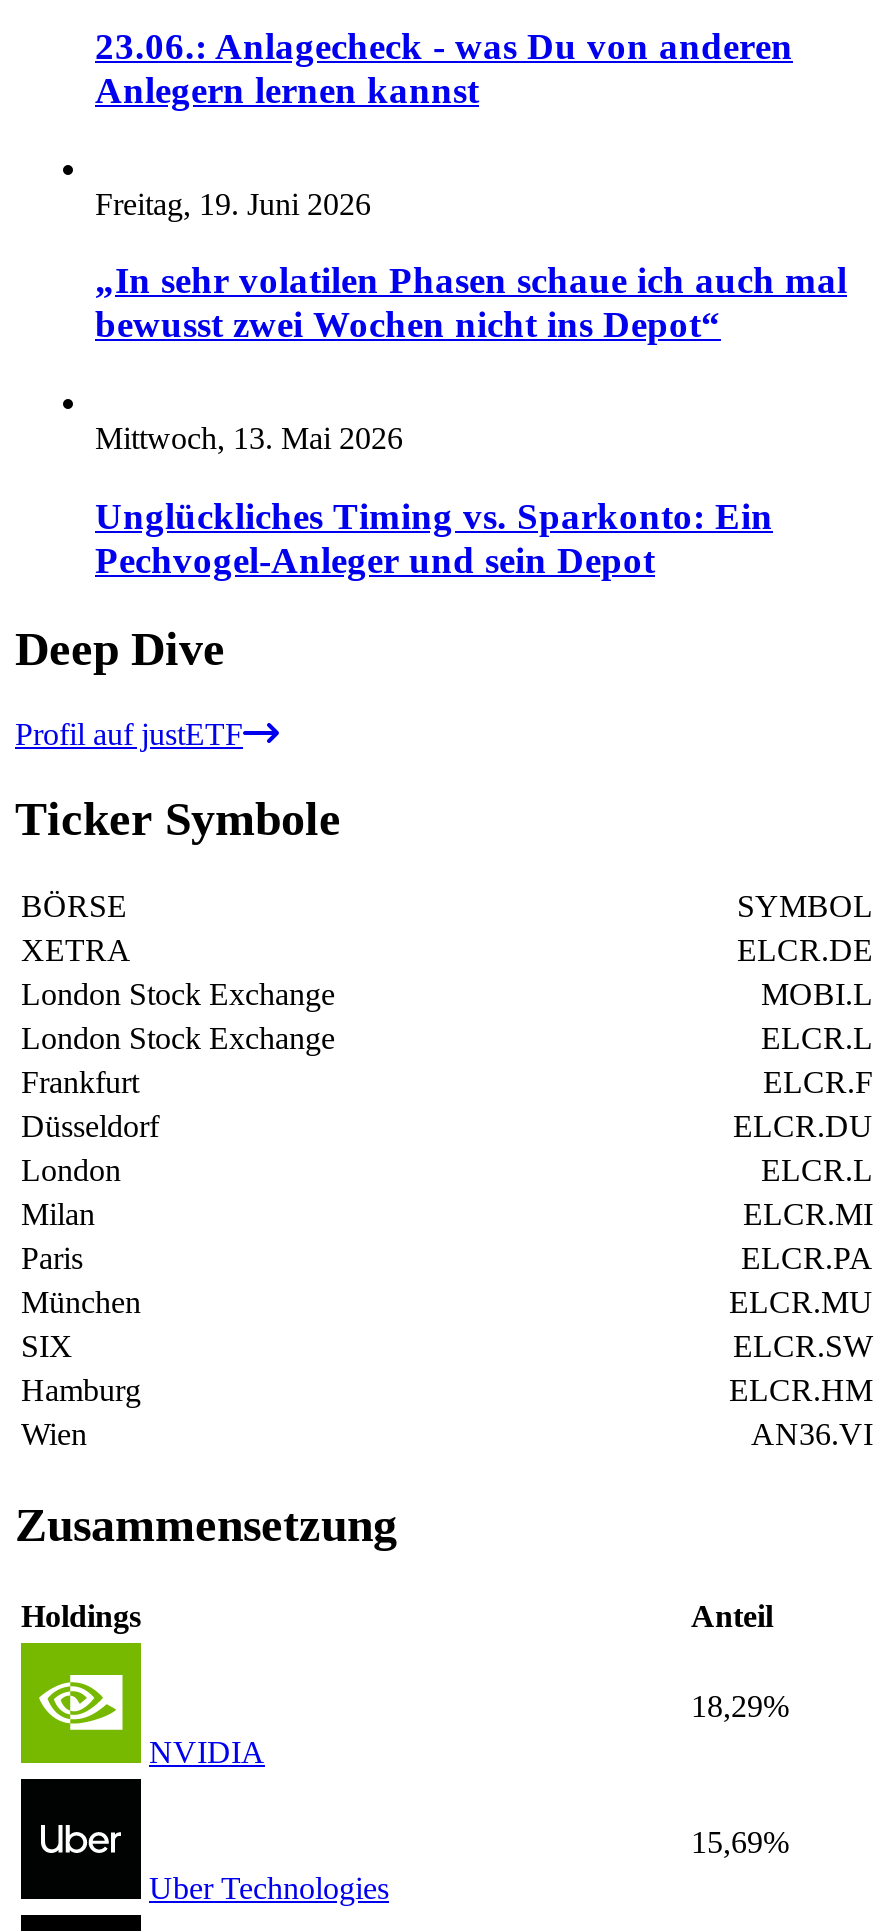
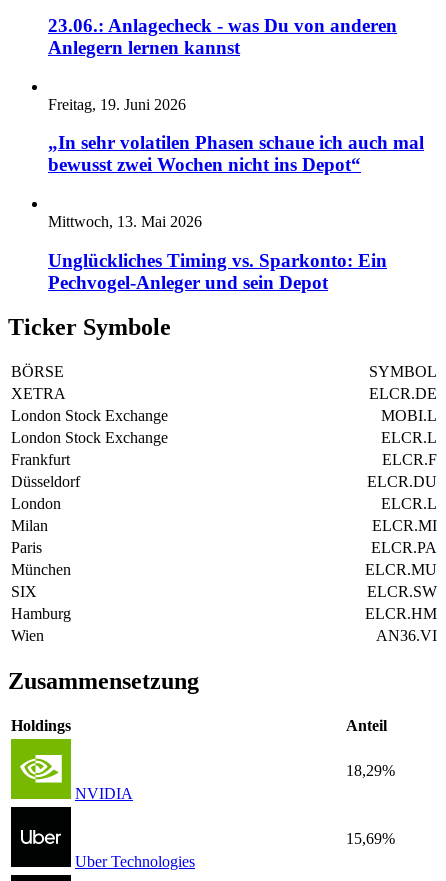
- Deep Dive
- Profil auf justETF
